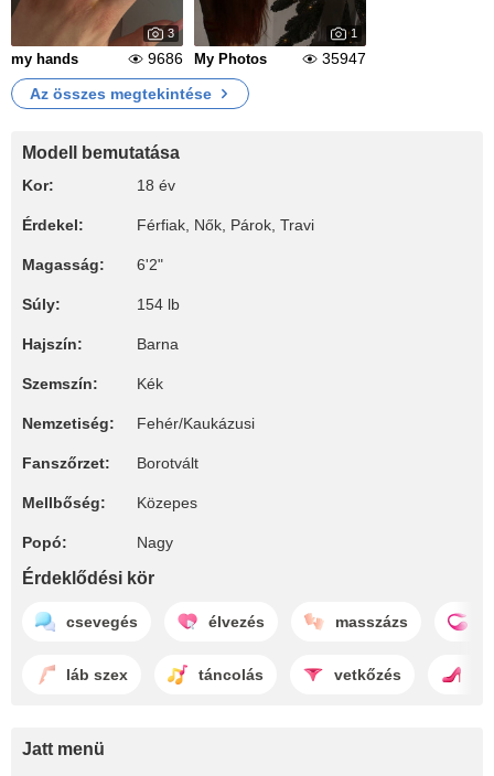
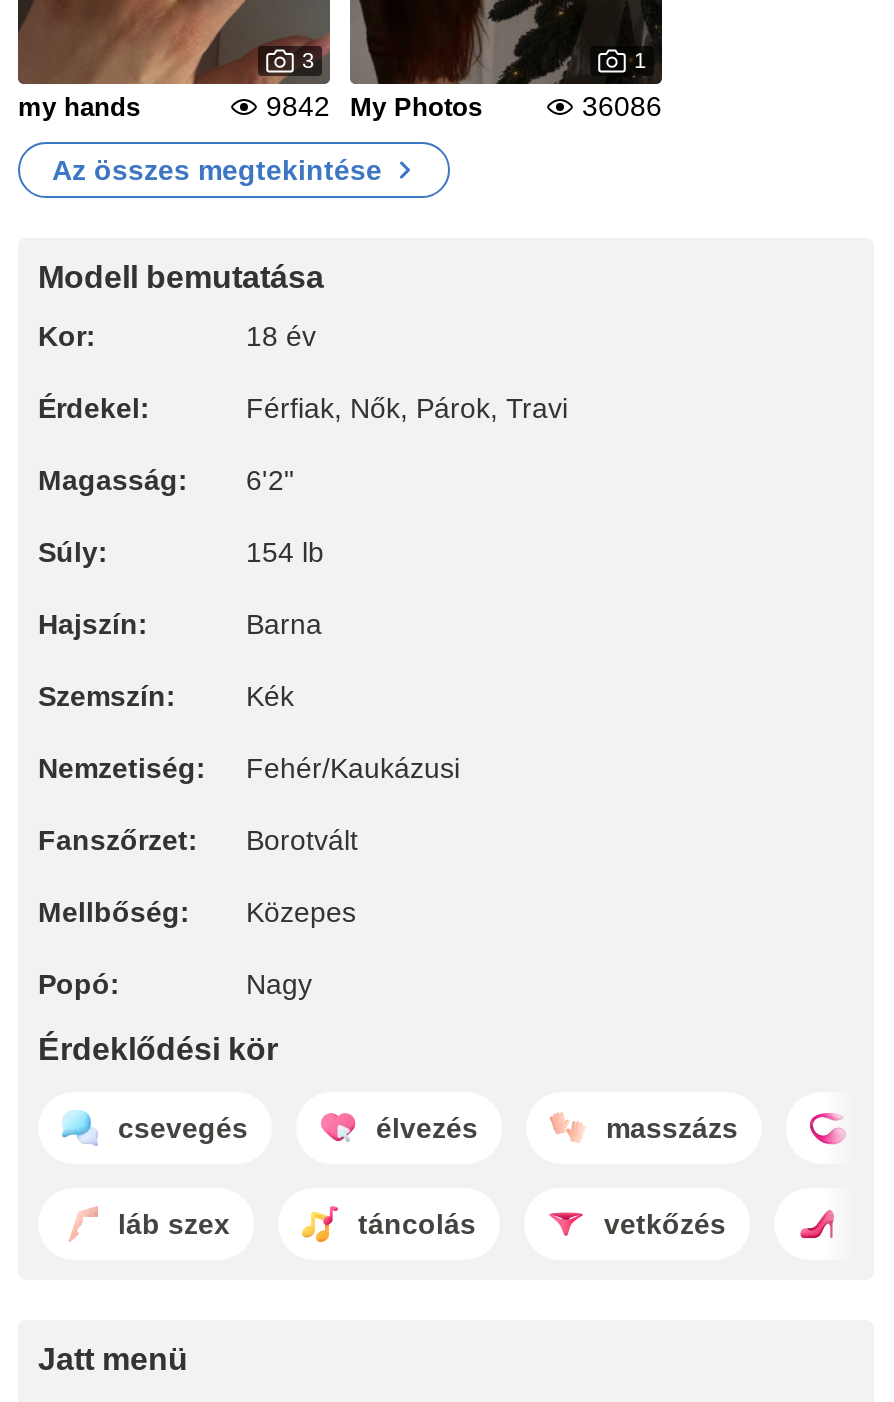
- 9686 My Photos
+ 9842 My Photos

- 35947
+ 36086
